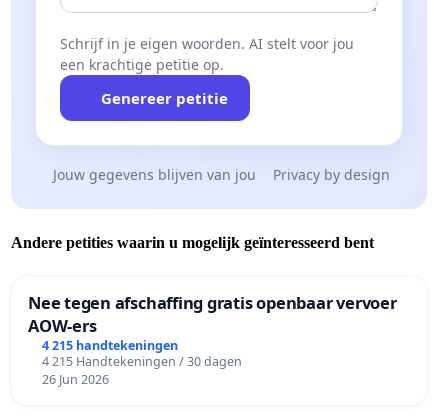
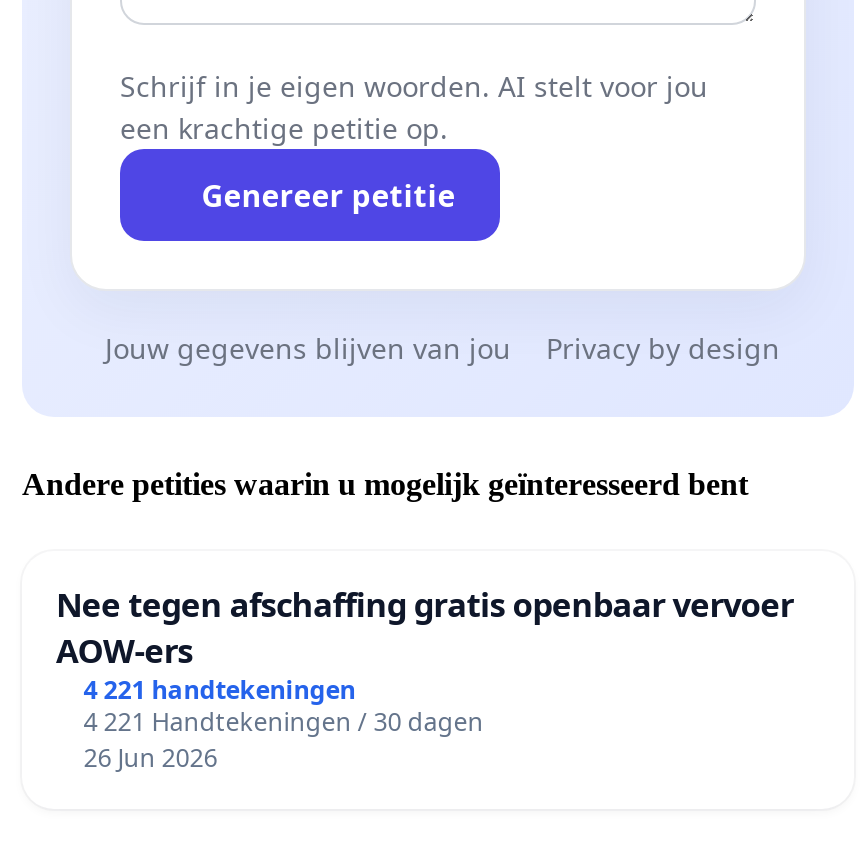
- 4 215 handtekeningen
+ 4 221 handtekeningen

- 4 215 Handtekeningen / 30 dagen
+ 4 221 Handtekeningen / 30 dagen
